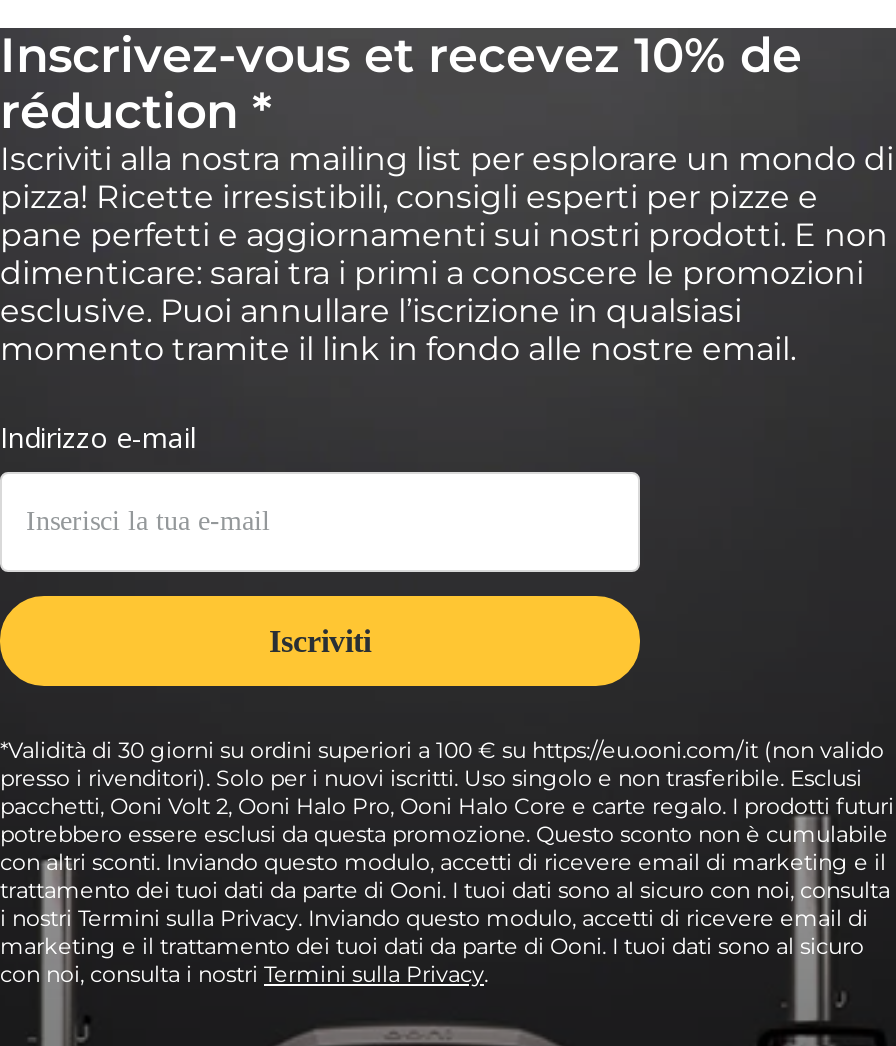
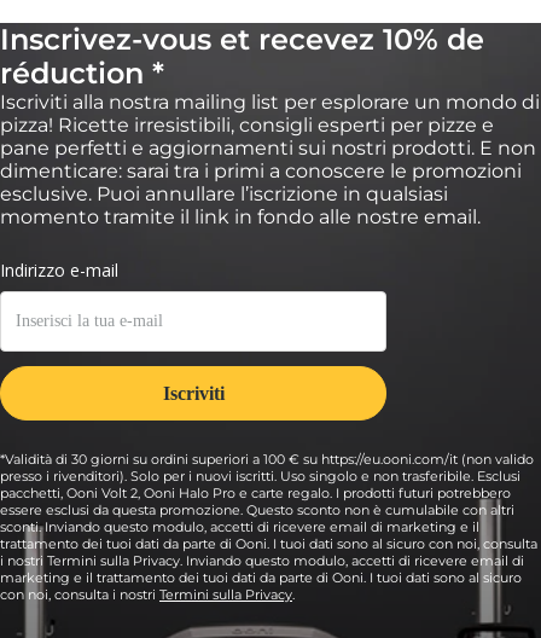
- pacchetti, Ooni Volt 2, Ooni Halo Pro, Ooni Halo Core e carte regalo. I prodotti futuri
- potrebbero essere esclusi da questa promozione. Questo sconto non è cumulabile
- con altri sconti. Inviando questo modulo, accetti di ricevere email di marketing e il
+ pacchetti, Ooni Volt 2, Ooni Halo Pro e carte regalo. I prodotti futuri potrebbero
+ essere esclusi da questa promozione. Questo sconto non è cumulabile con altri
+ sconti. Inviando questo modulo, accetti di ricevere email di marketing e il
